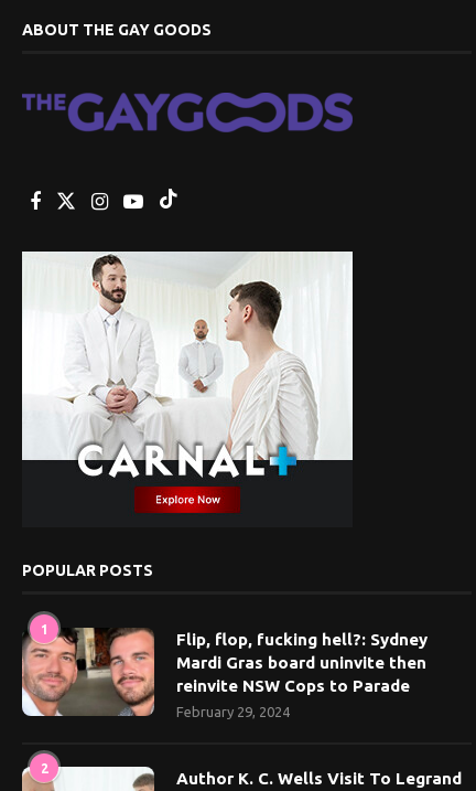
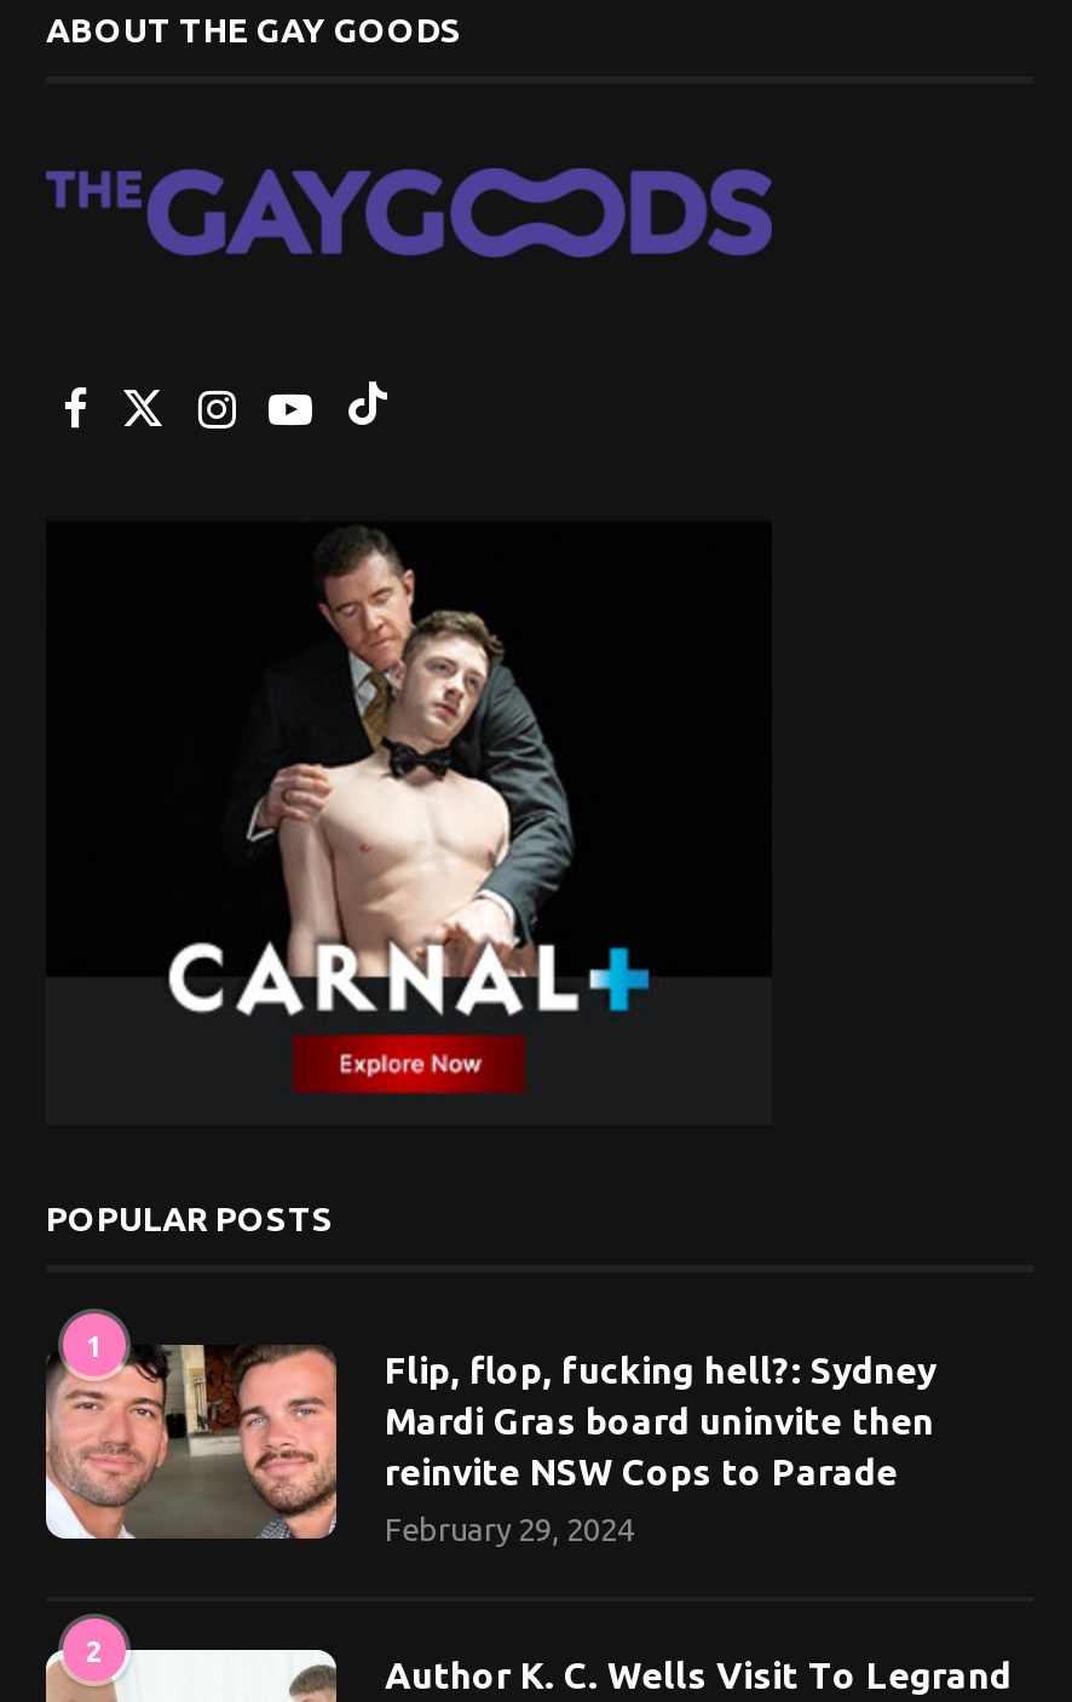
- [image]
+ [image]
